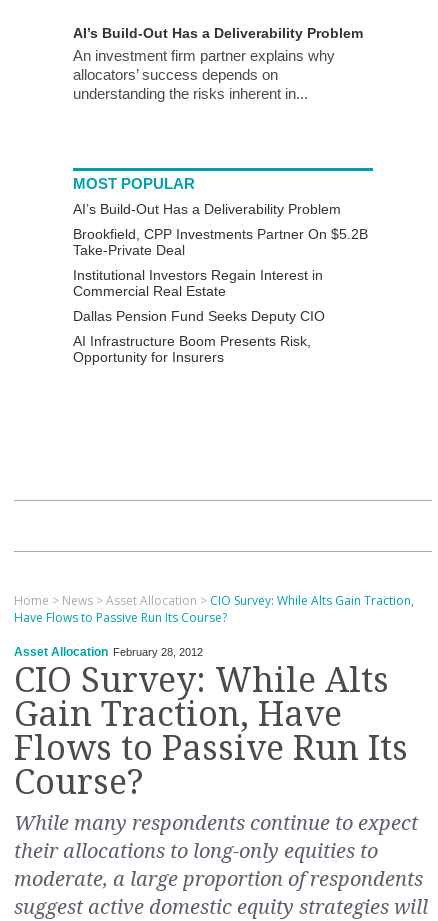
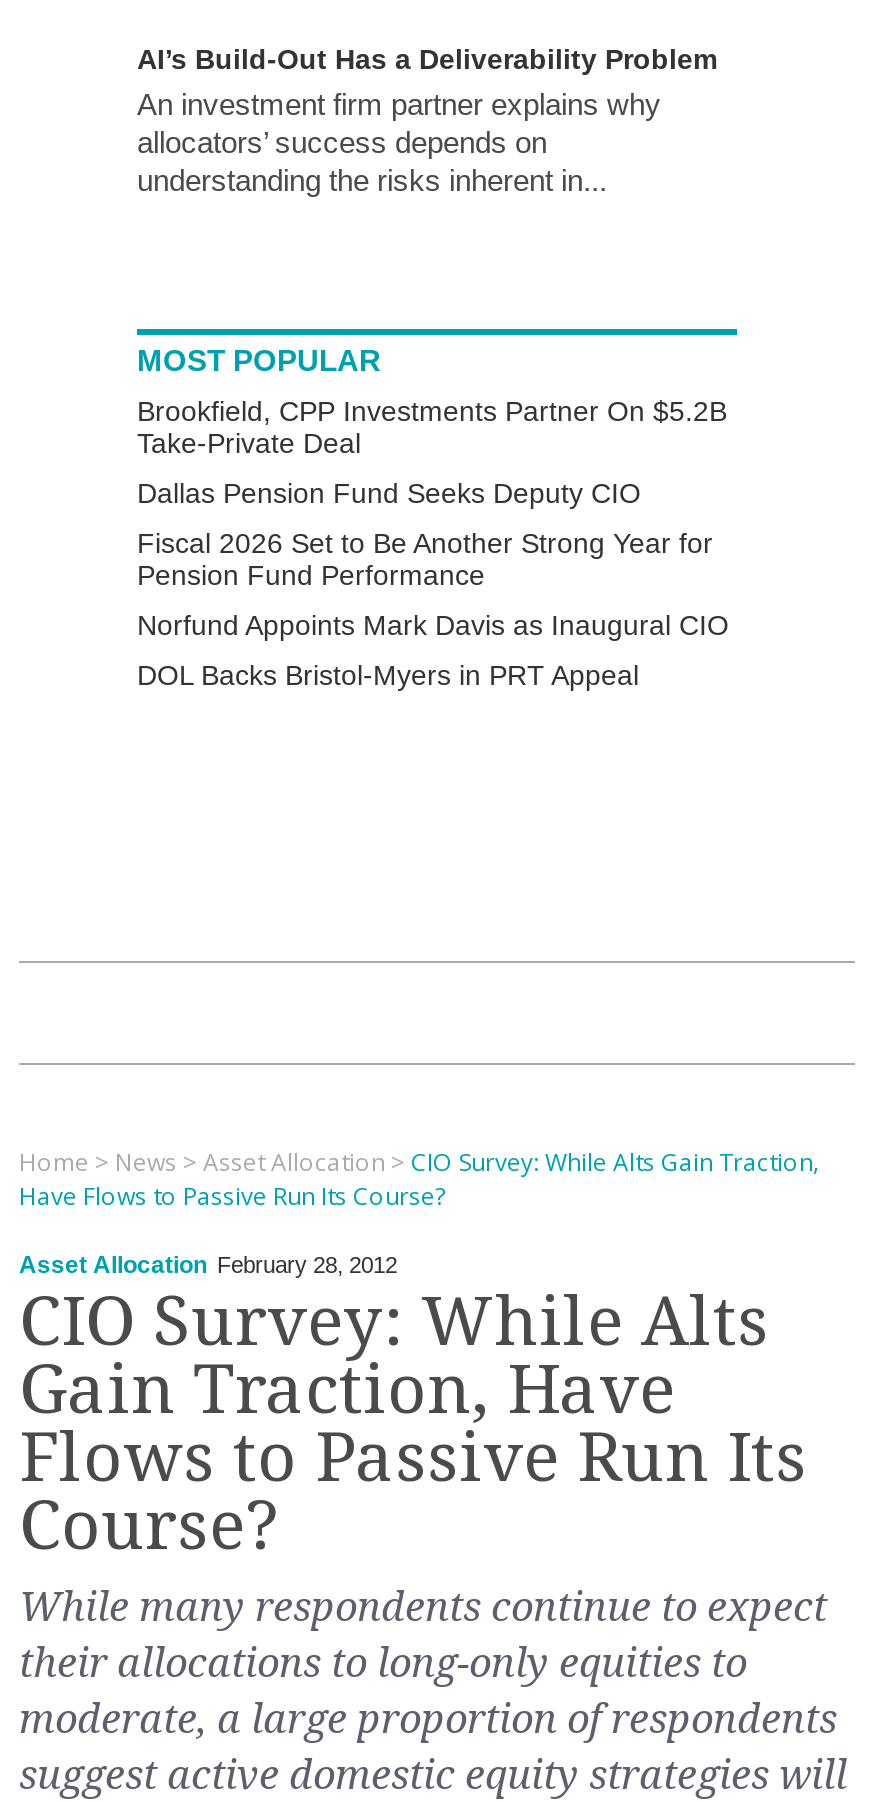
- AI’s Build-Out Has a Deliverability Problem

- Institutional Investors Regain Interest in
- Commercial Real Estate

moved up: Dallas Pension Fund Seeks Deputy CIO

- AI Infrastructure Boom Presents Risk,
- Opportunity for Insurers
+ Fiscal 2026 Set to Be Another Strong Year for
+ Pension Fund Performance
+ Norfund Appoints Mark Davis as Inaugural CIO
+ DOL Backs Bristol-Myers in PRT Appeal
